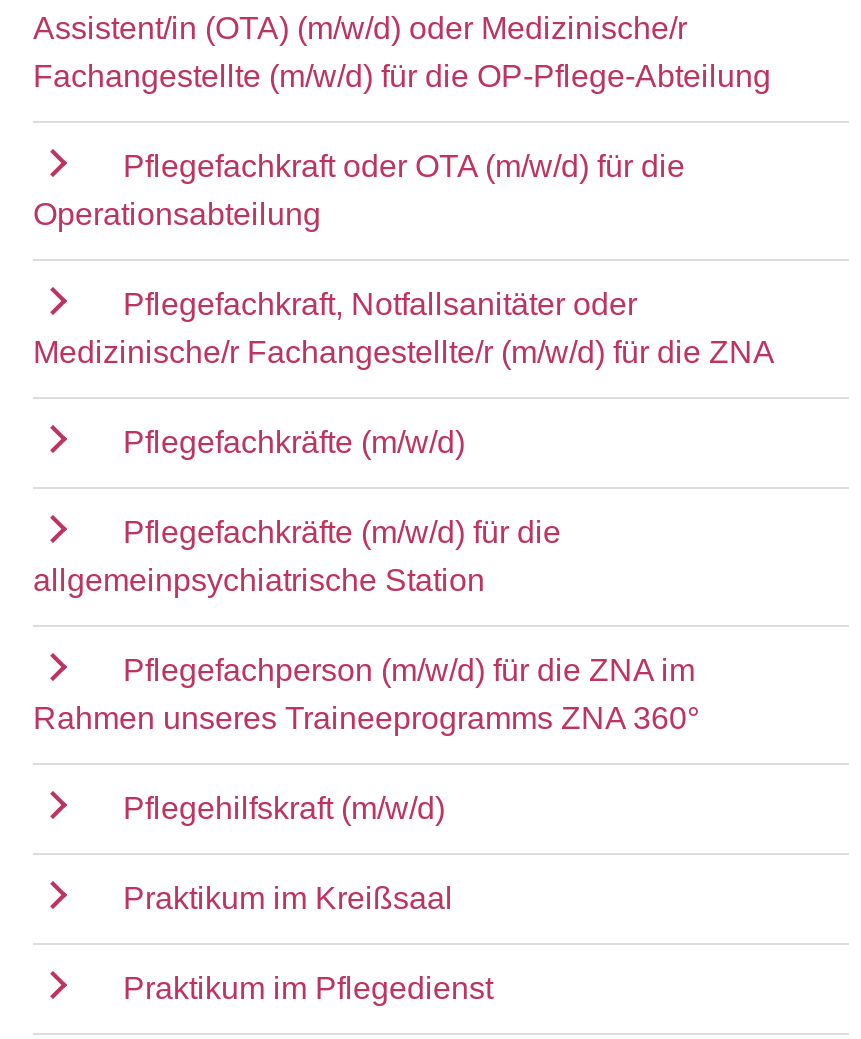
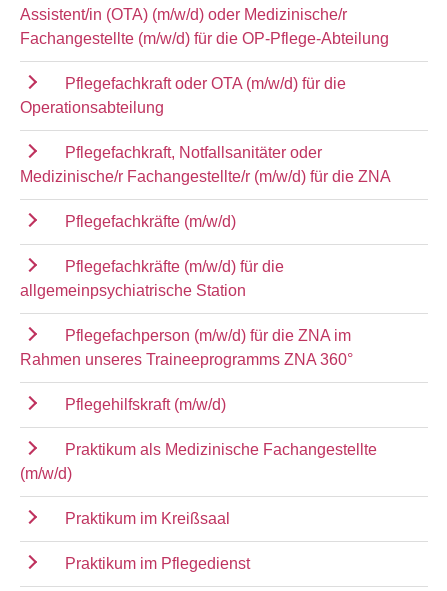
+ Praktikum als Medizinische Fachangestellte
+ (m/w/d)
